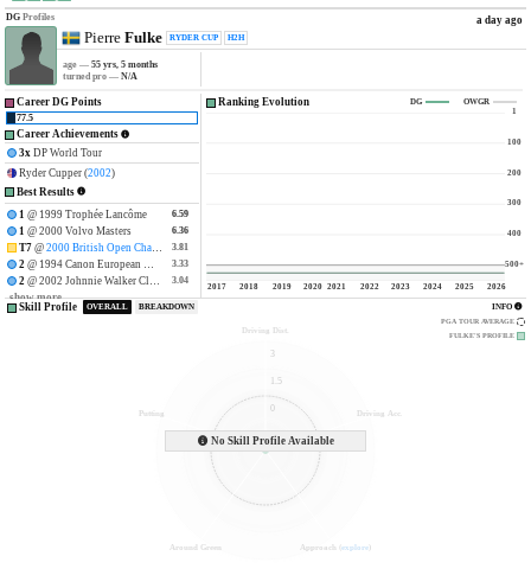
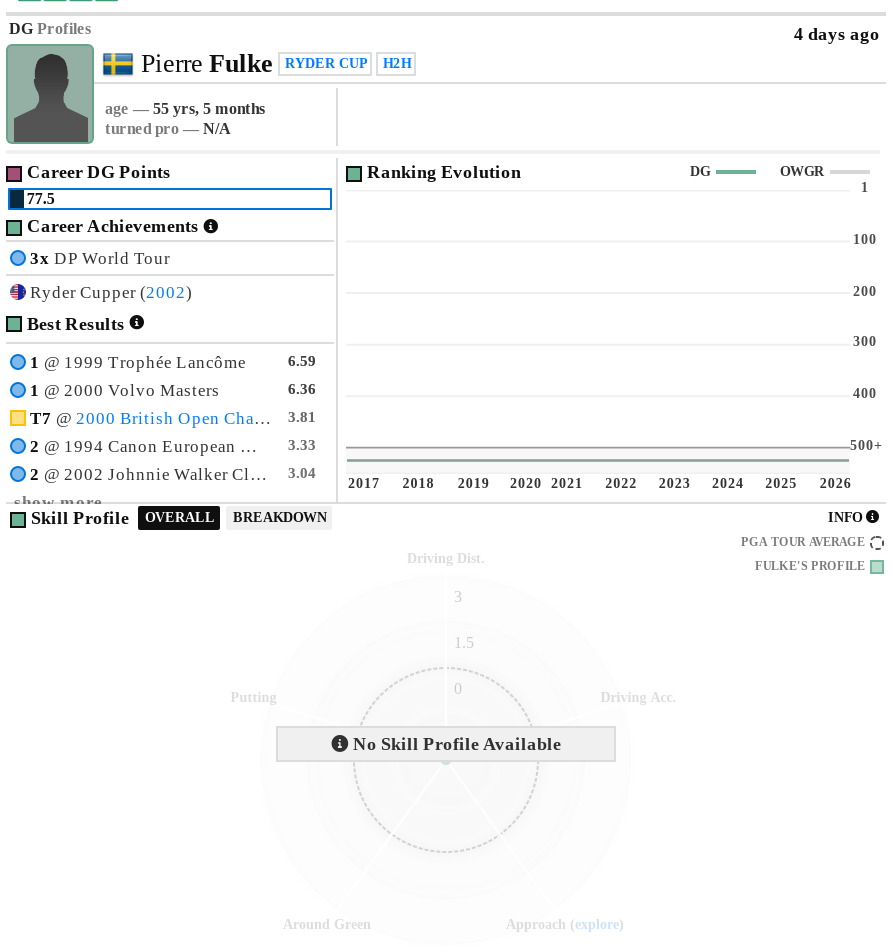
- a day ago
+ 4 days ago
